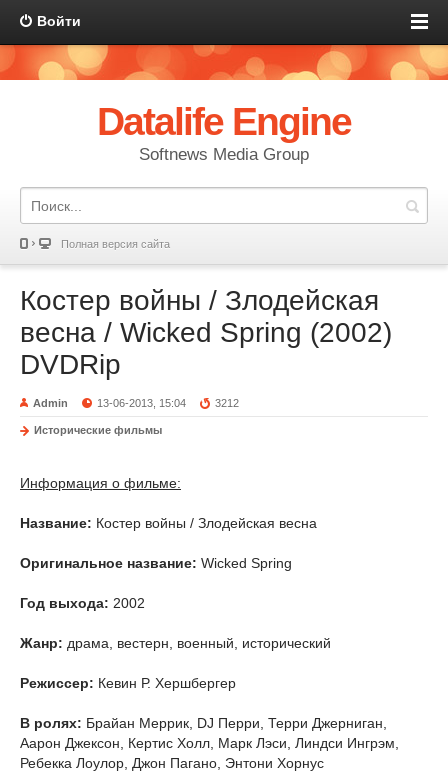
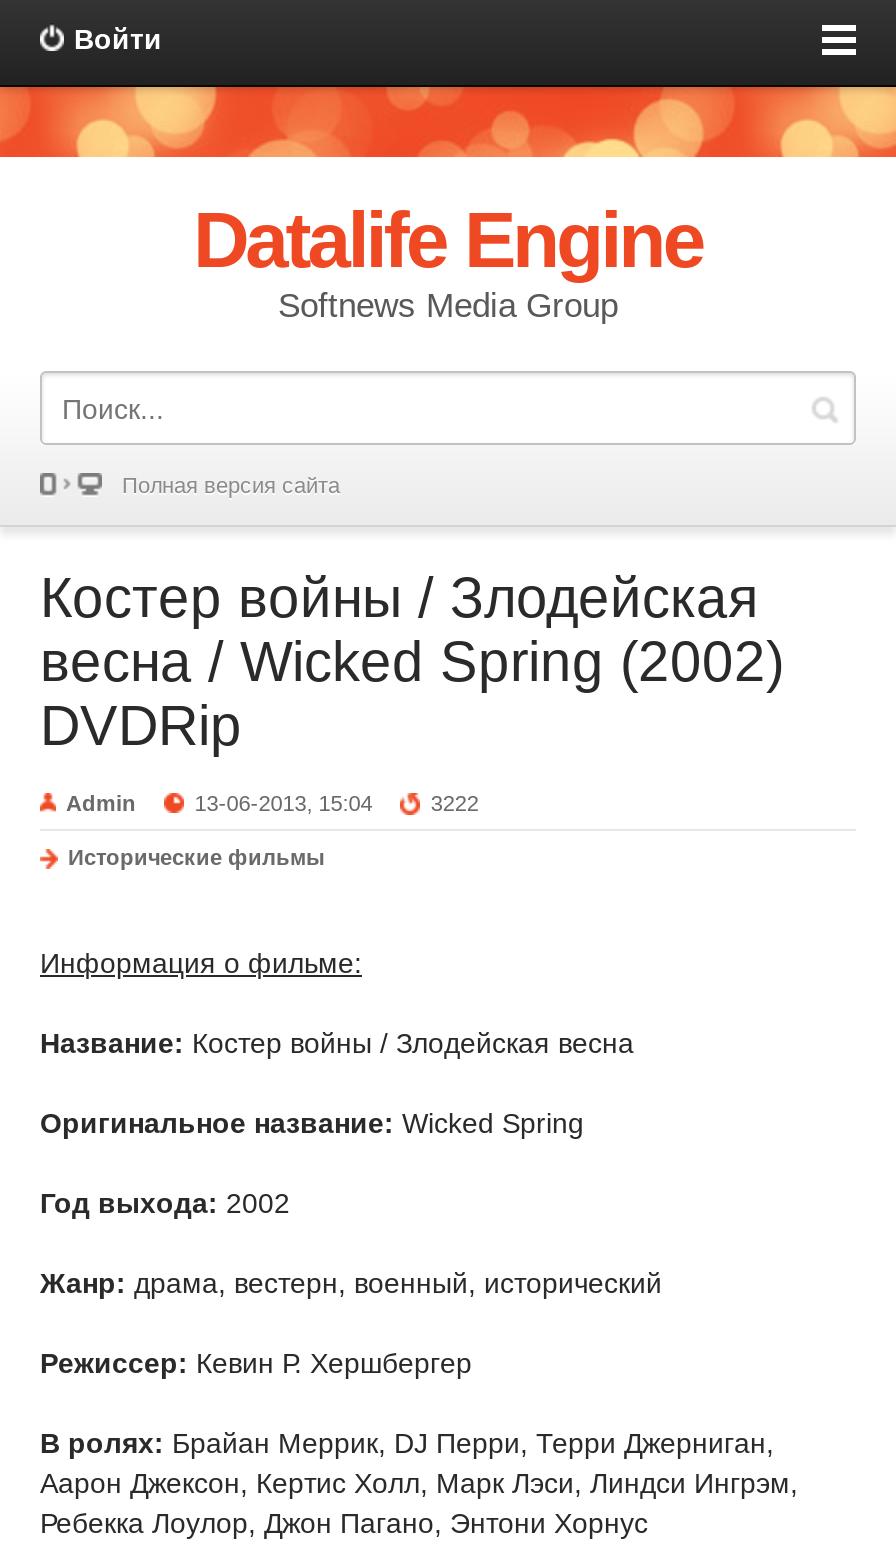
- 3212
+ 3222
